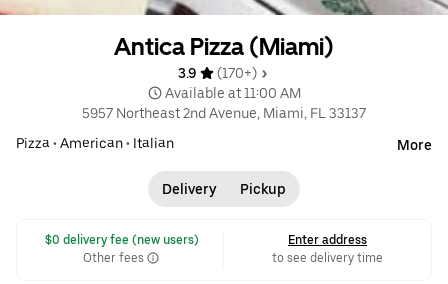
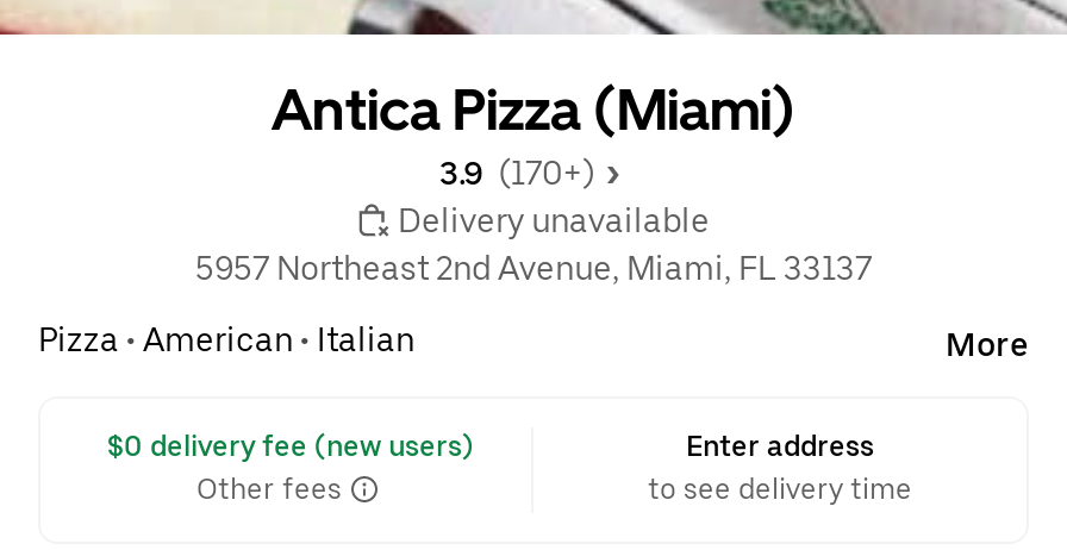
- 3.9
- (170+)
- Available at 11:00 AM
+ 3.9 (170+)
+ Delivery unavailable

- Delivery
- Pickup
